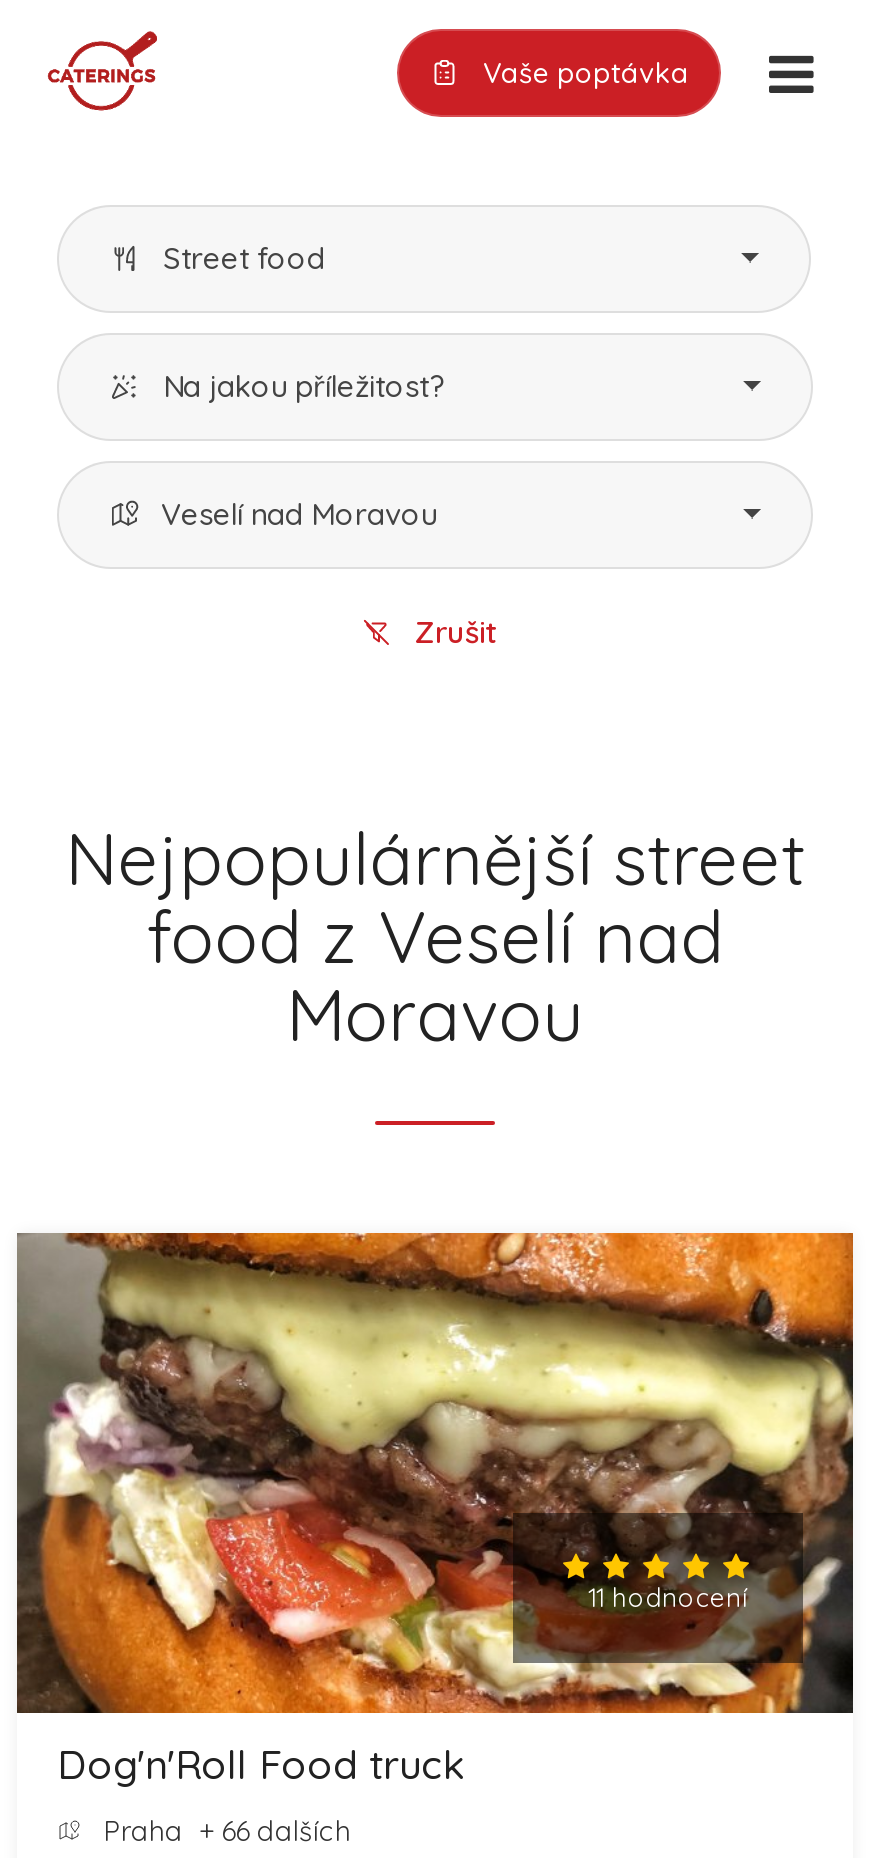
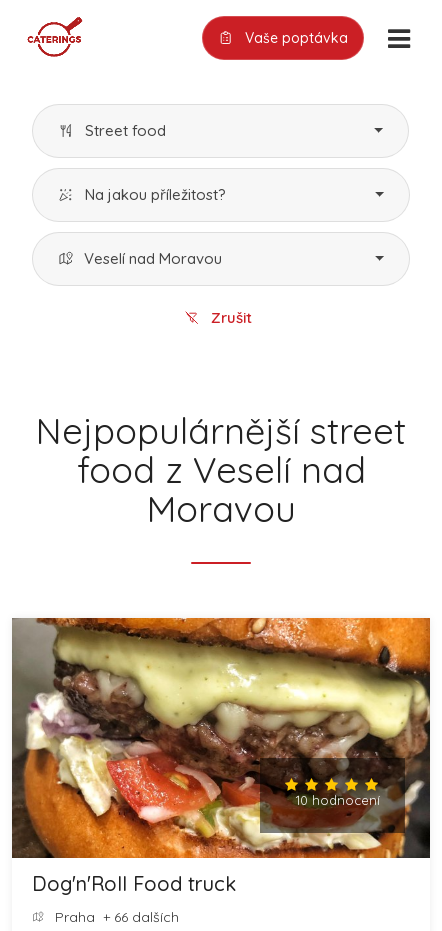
- 11 hodnocení
+ 10 hodnocení
